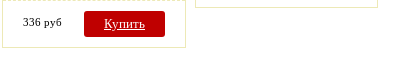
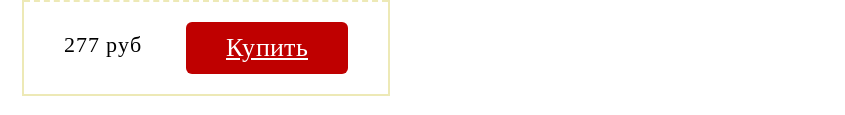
- 336 руб
+ 277 руб
